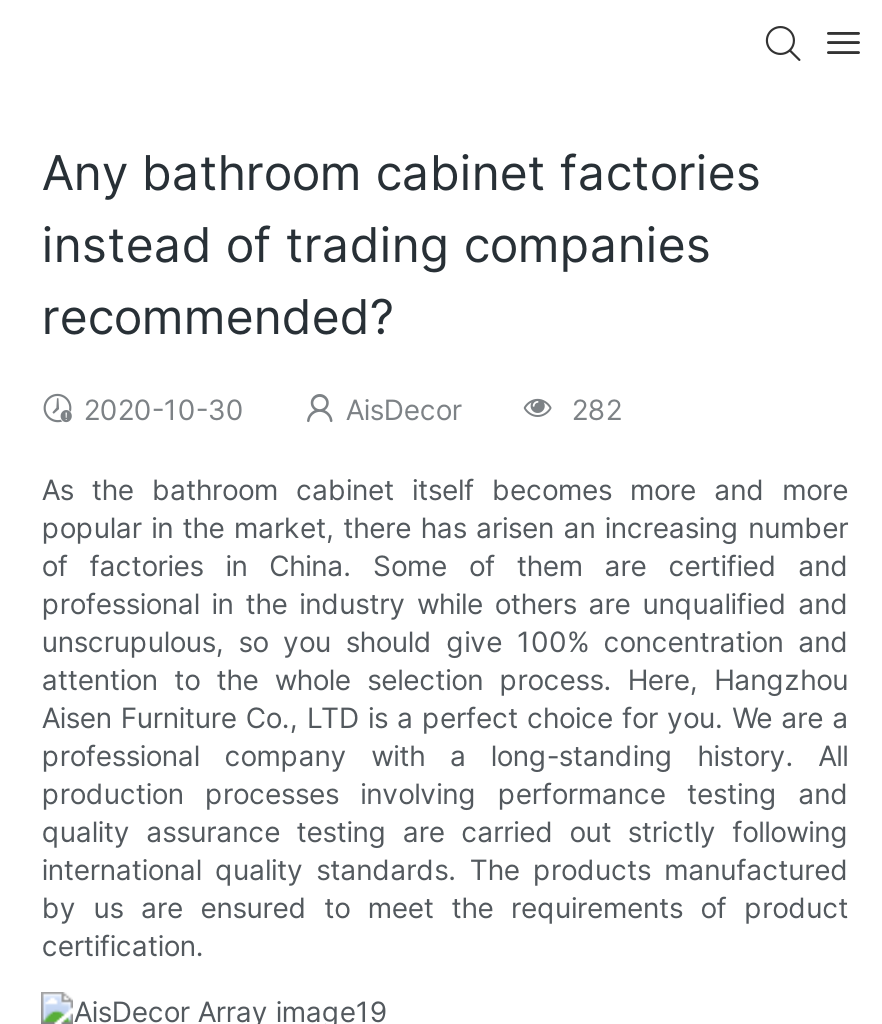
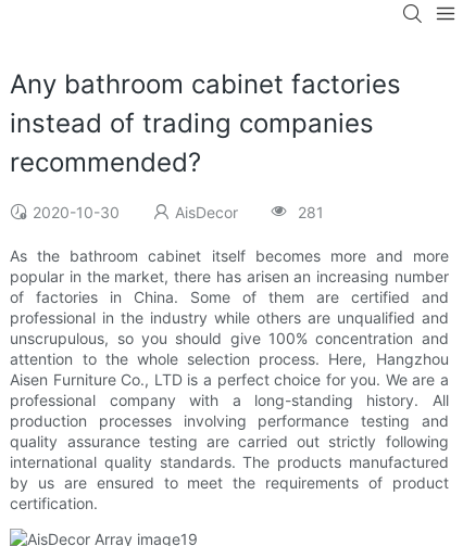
- 282
+ 281
